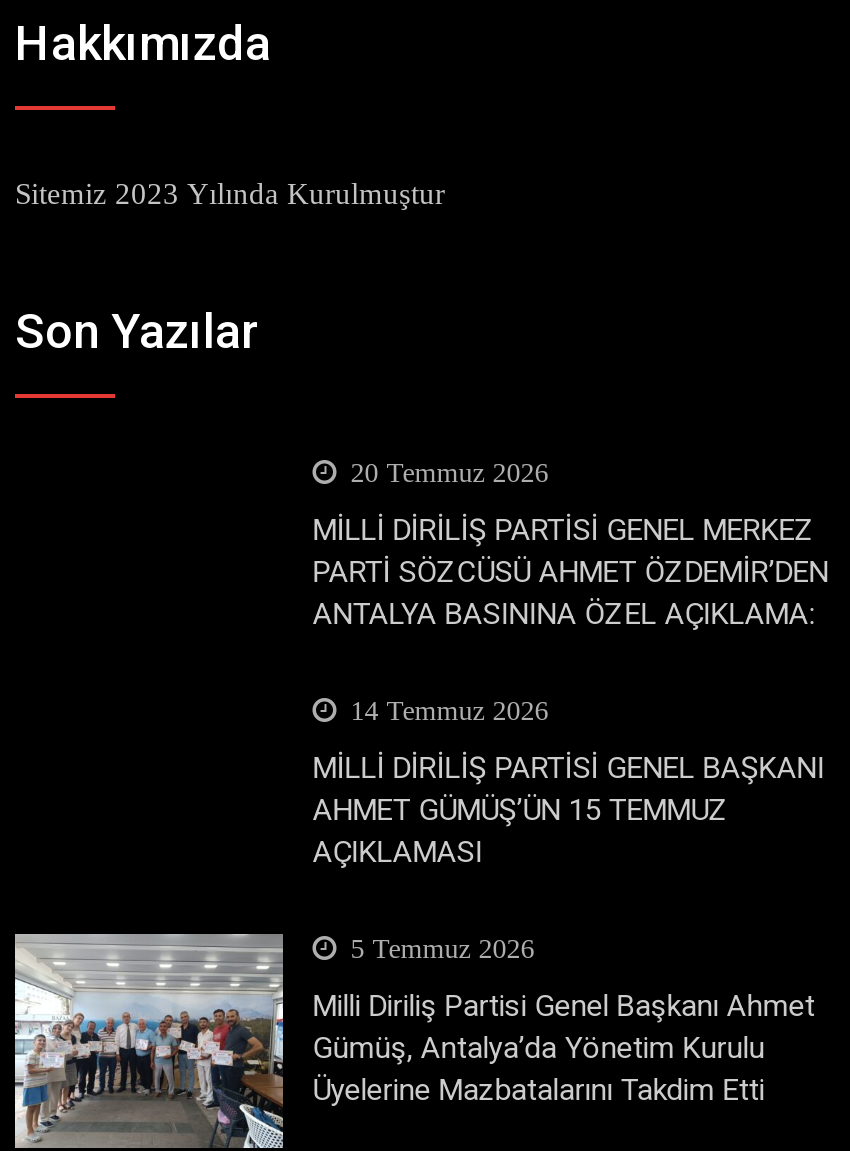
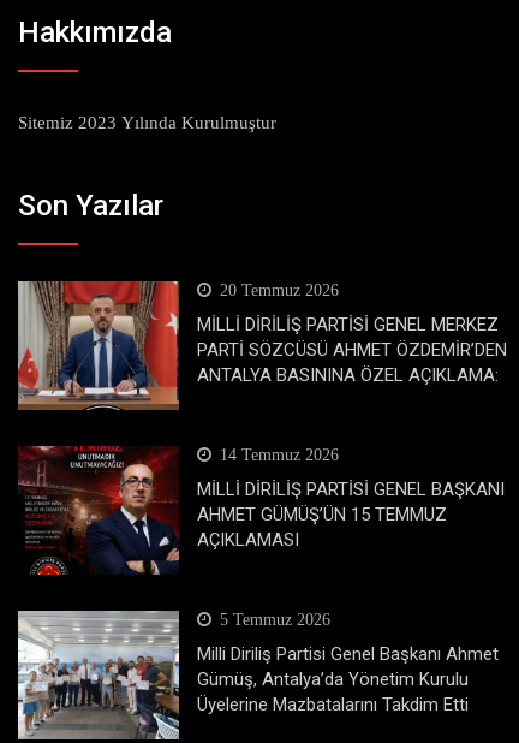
+ [image]

+ [image]
